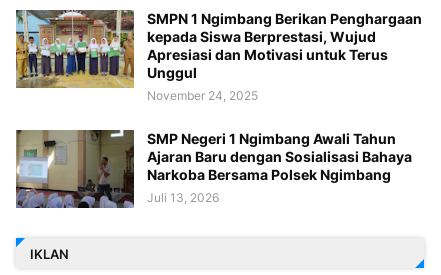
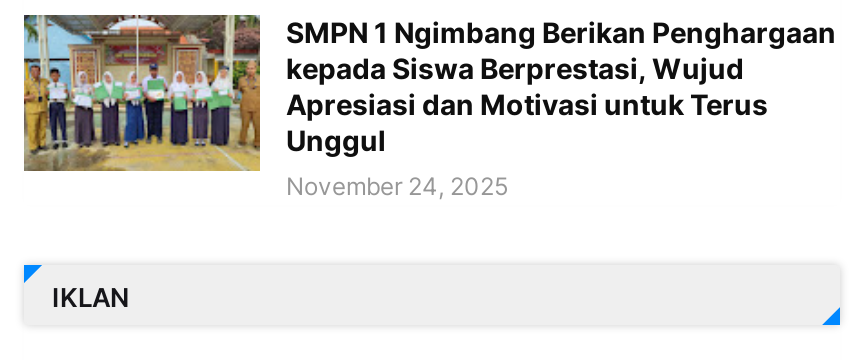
- [image]
- SMP Negeri 1 Ngimbang Awali Tahun
- Ajaran Baru dengan Sosialisasi Bahaya
- Narkoba Bersama Polsek Ngimbang
- Juli 13, 2026
